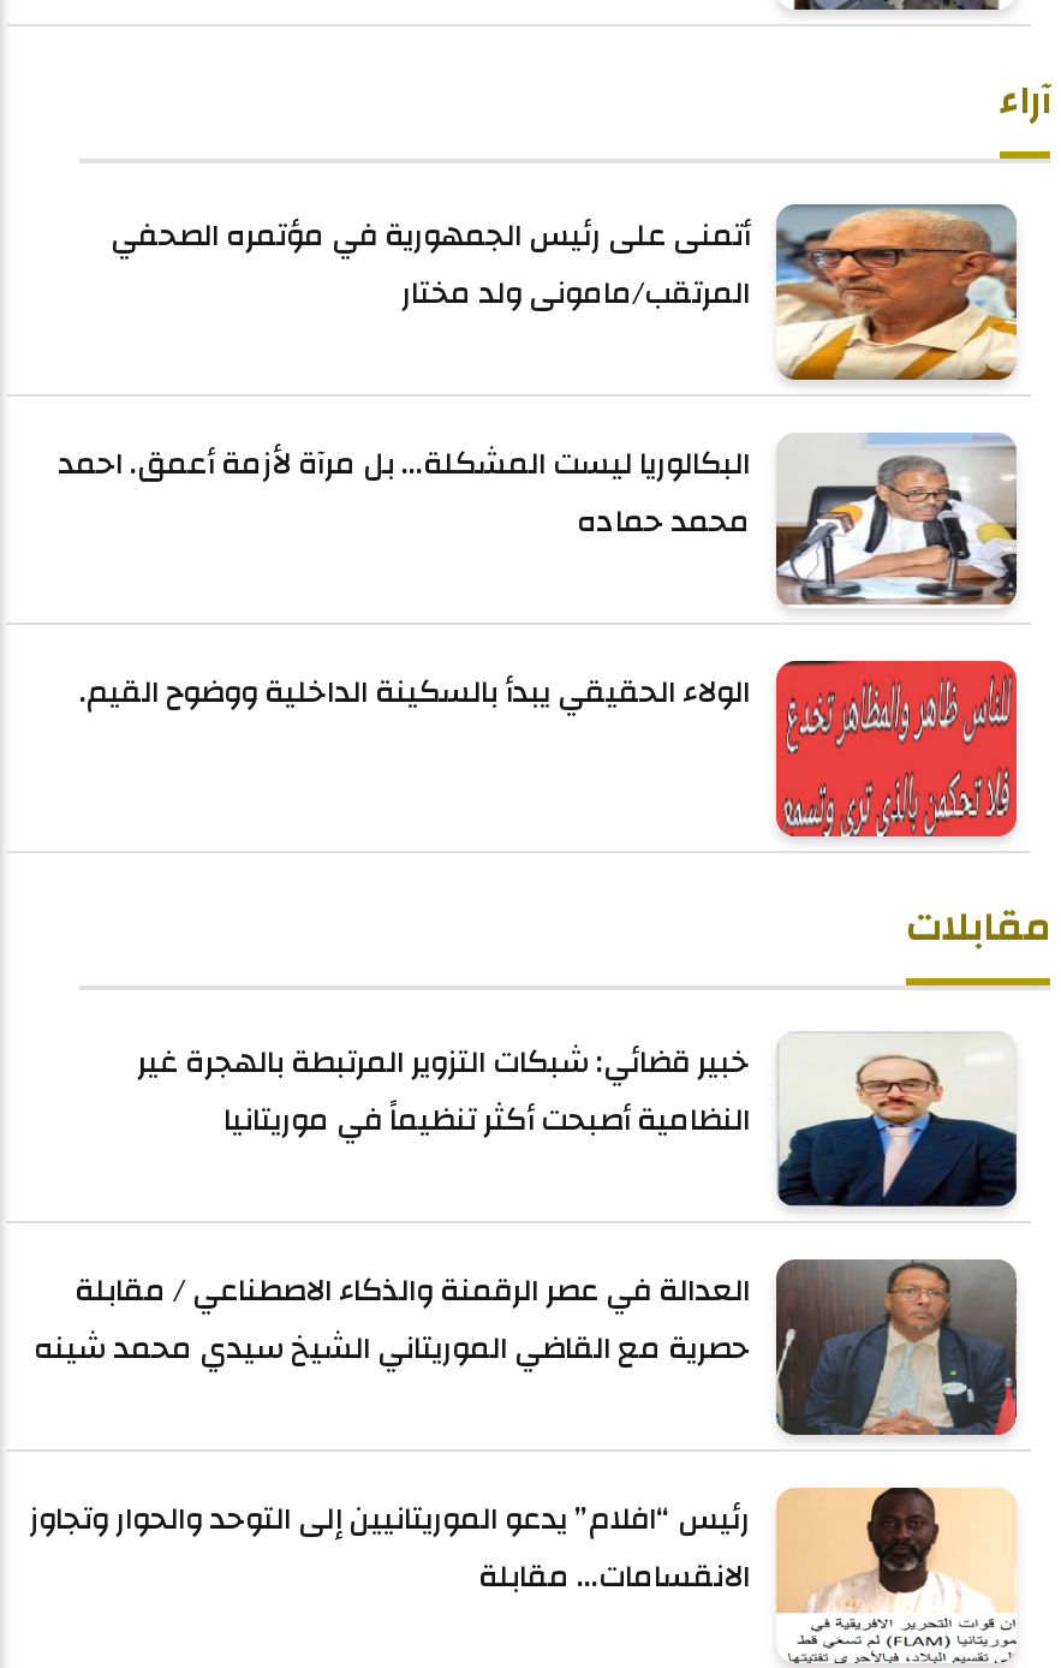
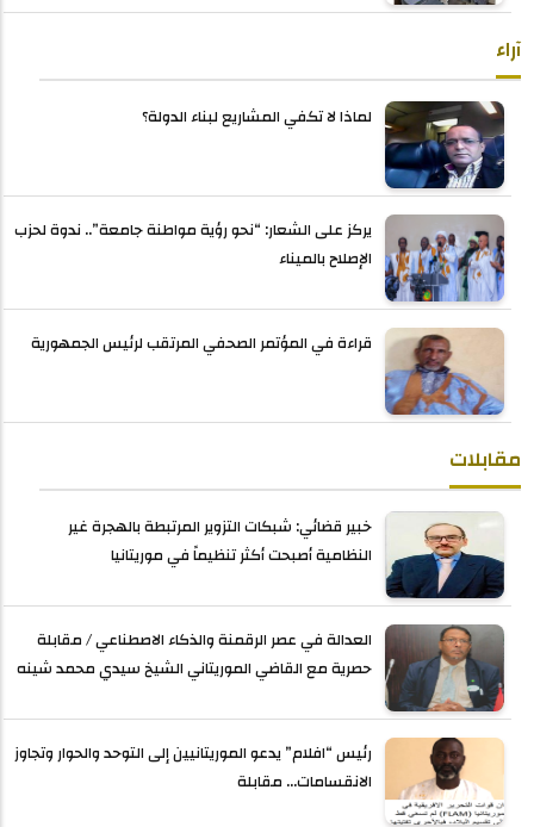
- [image]
- أتمنى على رئيس الجمهورية في مؤتمره الصحفي
- المرتقب/مامونى ولد مختار
+ [image]
+ لماذا لا تكفي المشاريع لبناء الدولة؟

- [image]
- البكالوريا ليست المشكلة... بل مرآة لأزمة أعمق. احمد
- محمد حماده
+ [image]
+ يركز على الشعار: “نحو رؤية مواطنة جامعة”.. ندوة لحزب
+ الإصلاح بالميناء

- [image]
- الولاء الحقيقي يبدأ بالسكينة الداخلية ووضوح القيم.
+ [image]
+ قراءة في المؤتمر الصحفي المرتقب لرئيس الجمهورية
